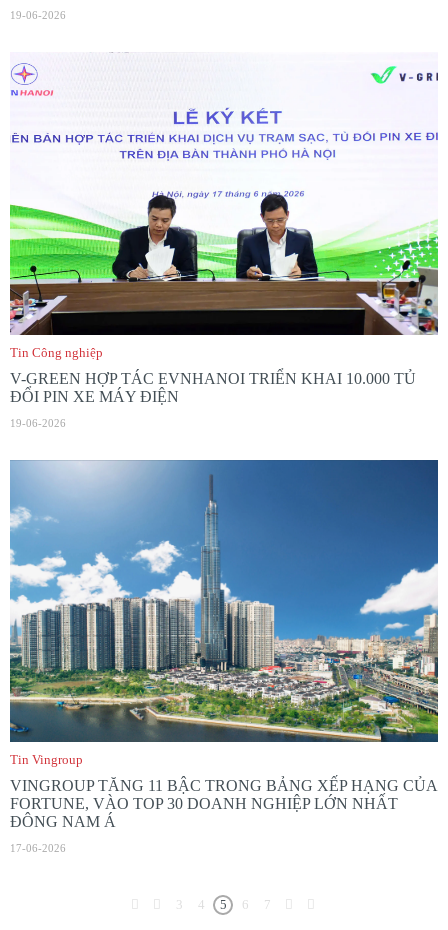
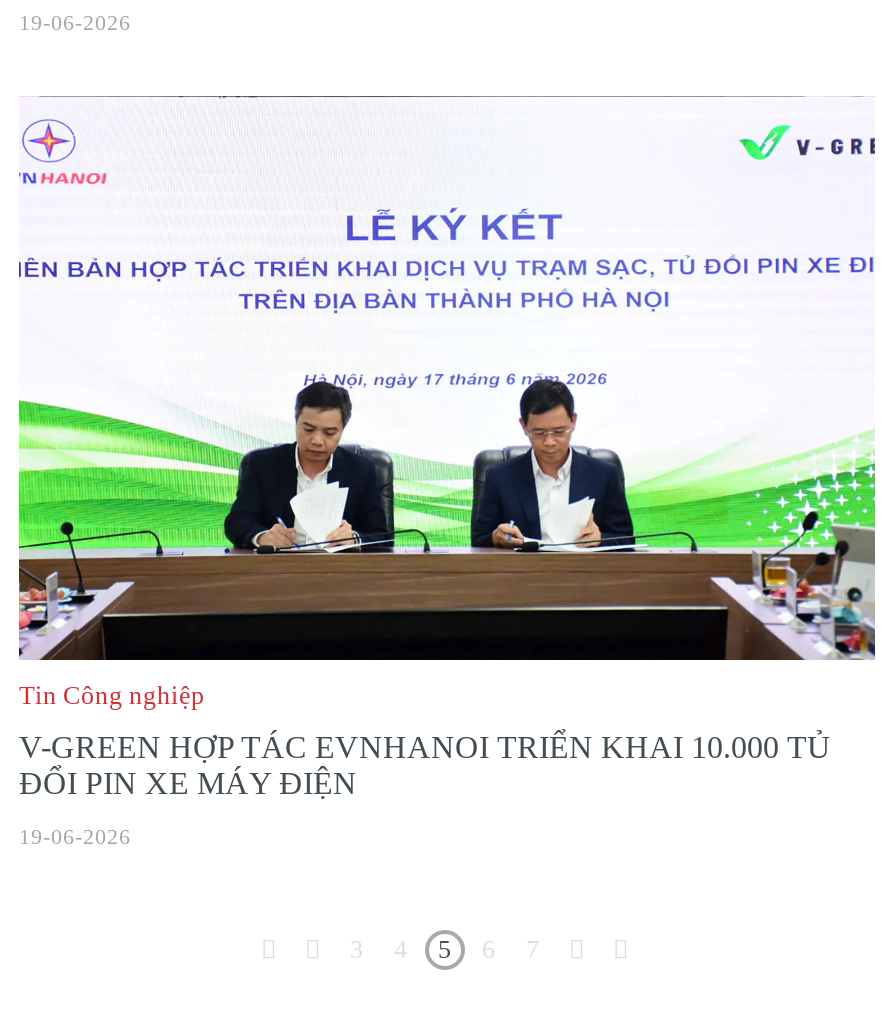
- [image]
- Tin Vingroup
- VINGROUP TĂNG 11 BẬC TRONG BẢNG XẾP HẠNG CỦA
- FORTUNE, VÀO TOP 30 DOANH NGHIỆP LỚN NHẤT
- ĐÔNG NAM Á
- 17-06-2026
